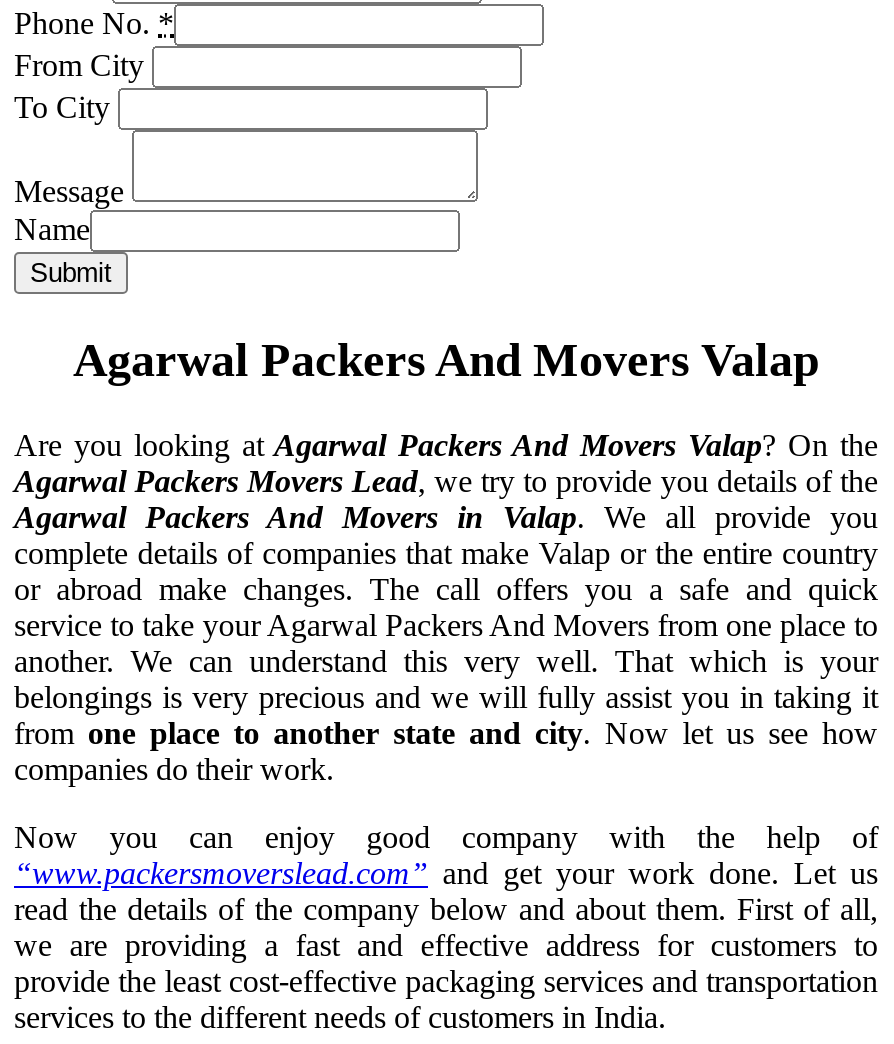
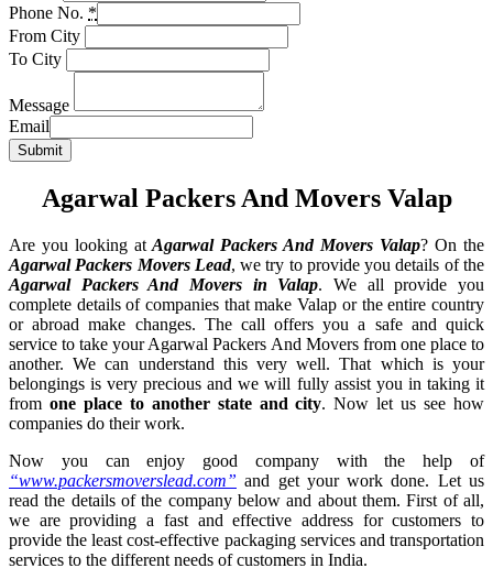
- Name
+ Email
